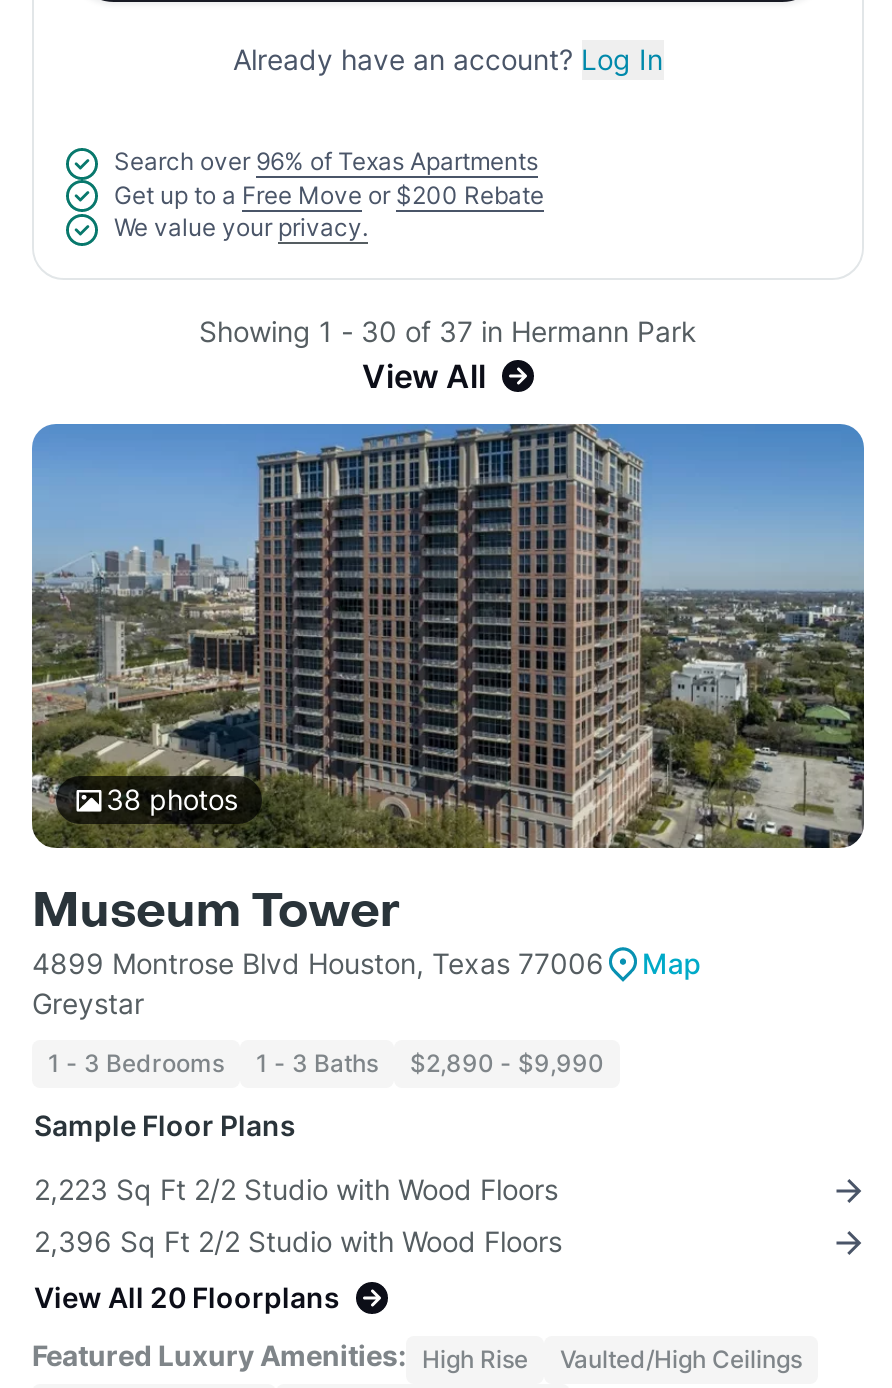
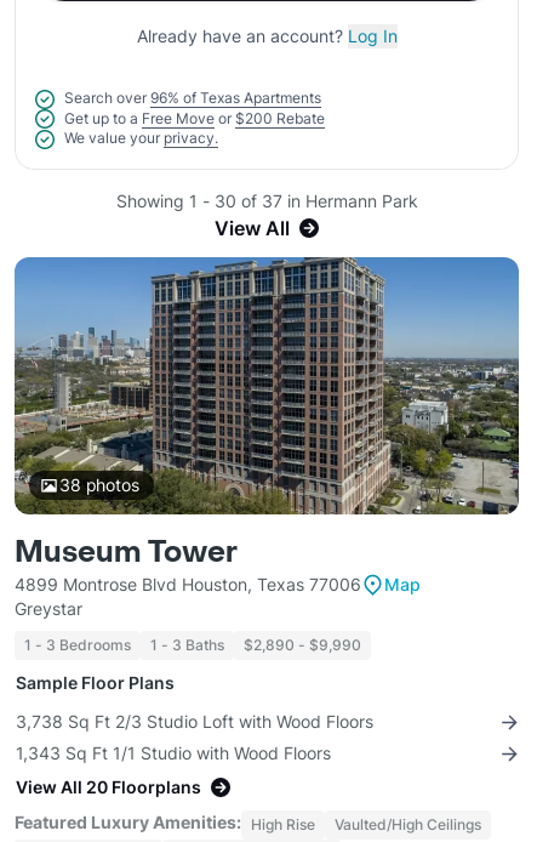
- 2,223 Sq Ft 2/2 Studio with Wood Floors
+ 3,738 Sq Ft 2/3 Studio Loft with Wood Floors

- 2,396 Sq Ft 2/2 Studio with Wood Floors
+ 1,343 Sq Ft 1/1 Studio with Wood Floors
